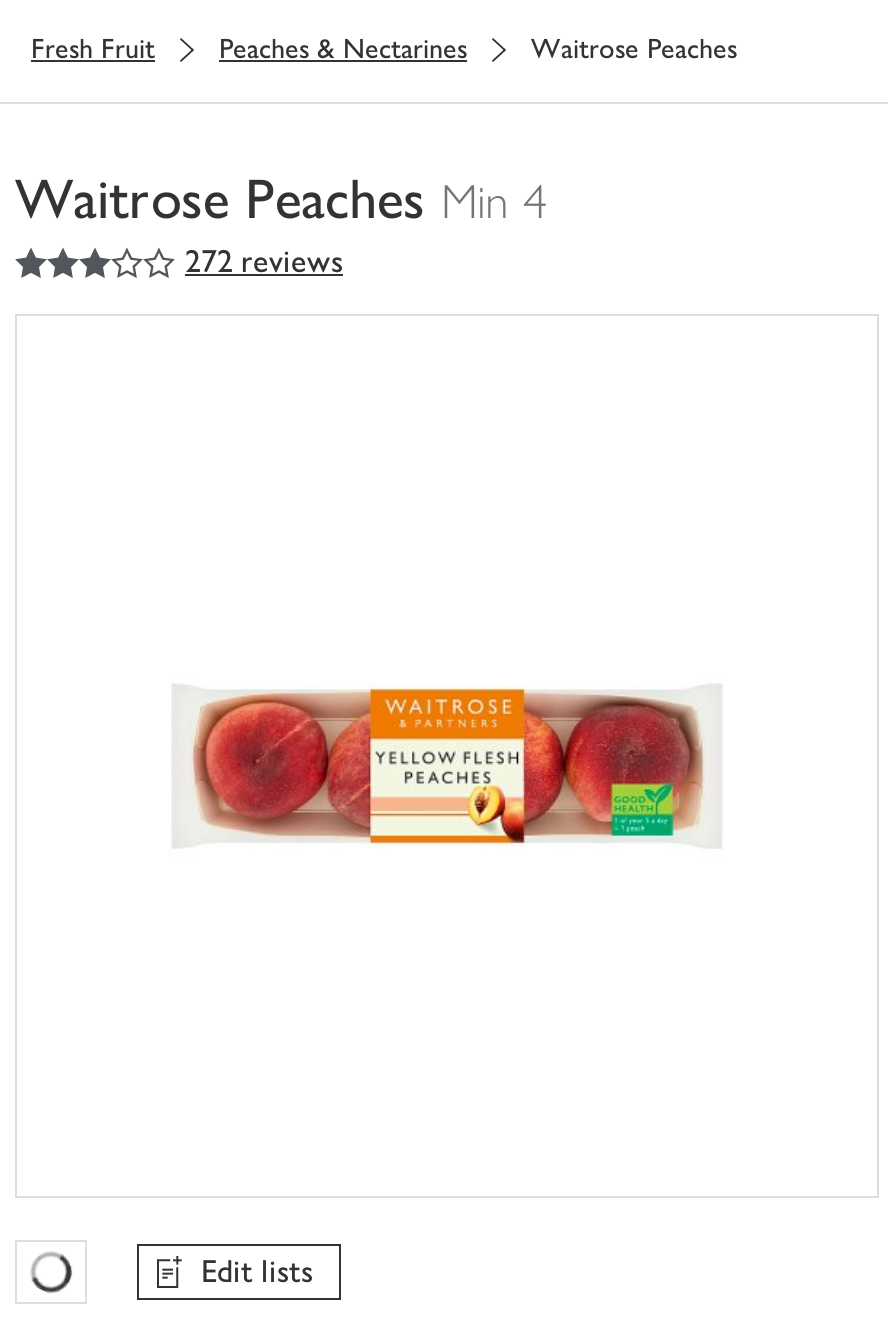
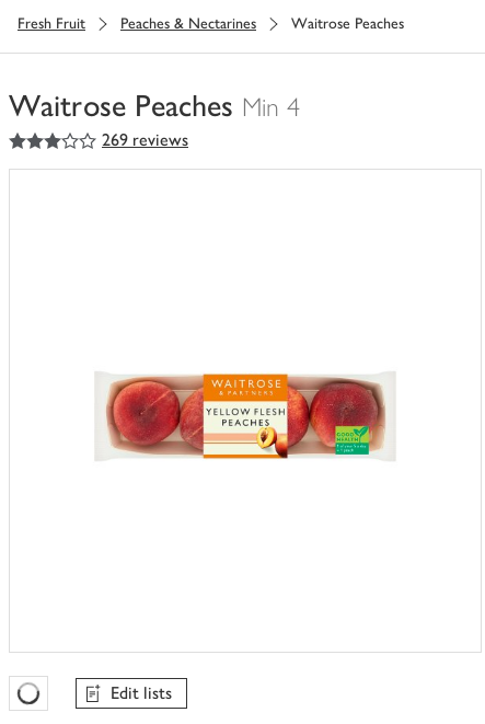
- 272 reviews
+ 269 reviews
